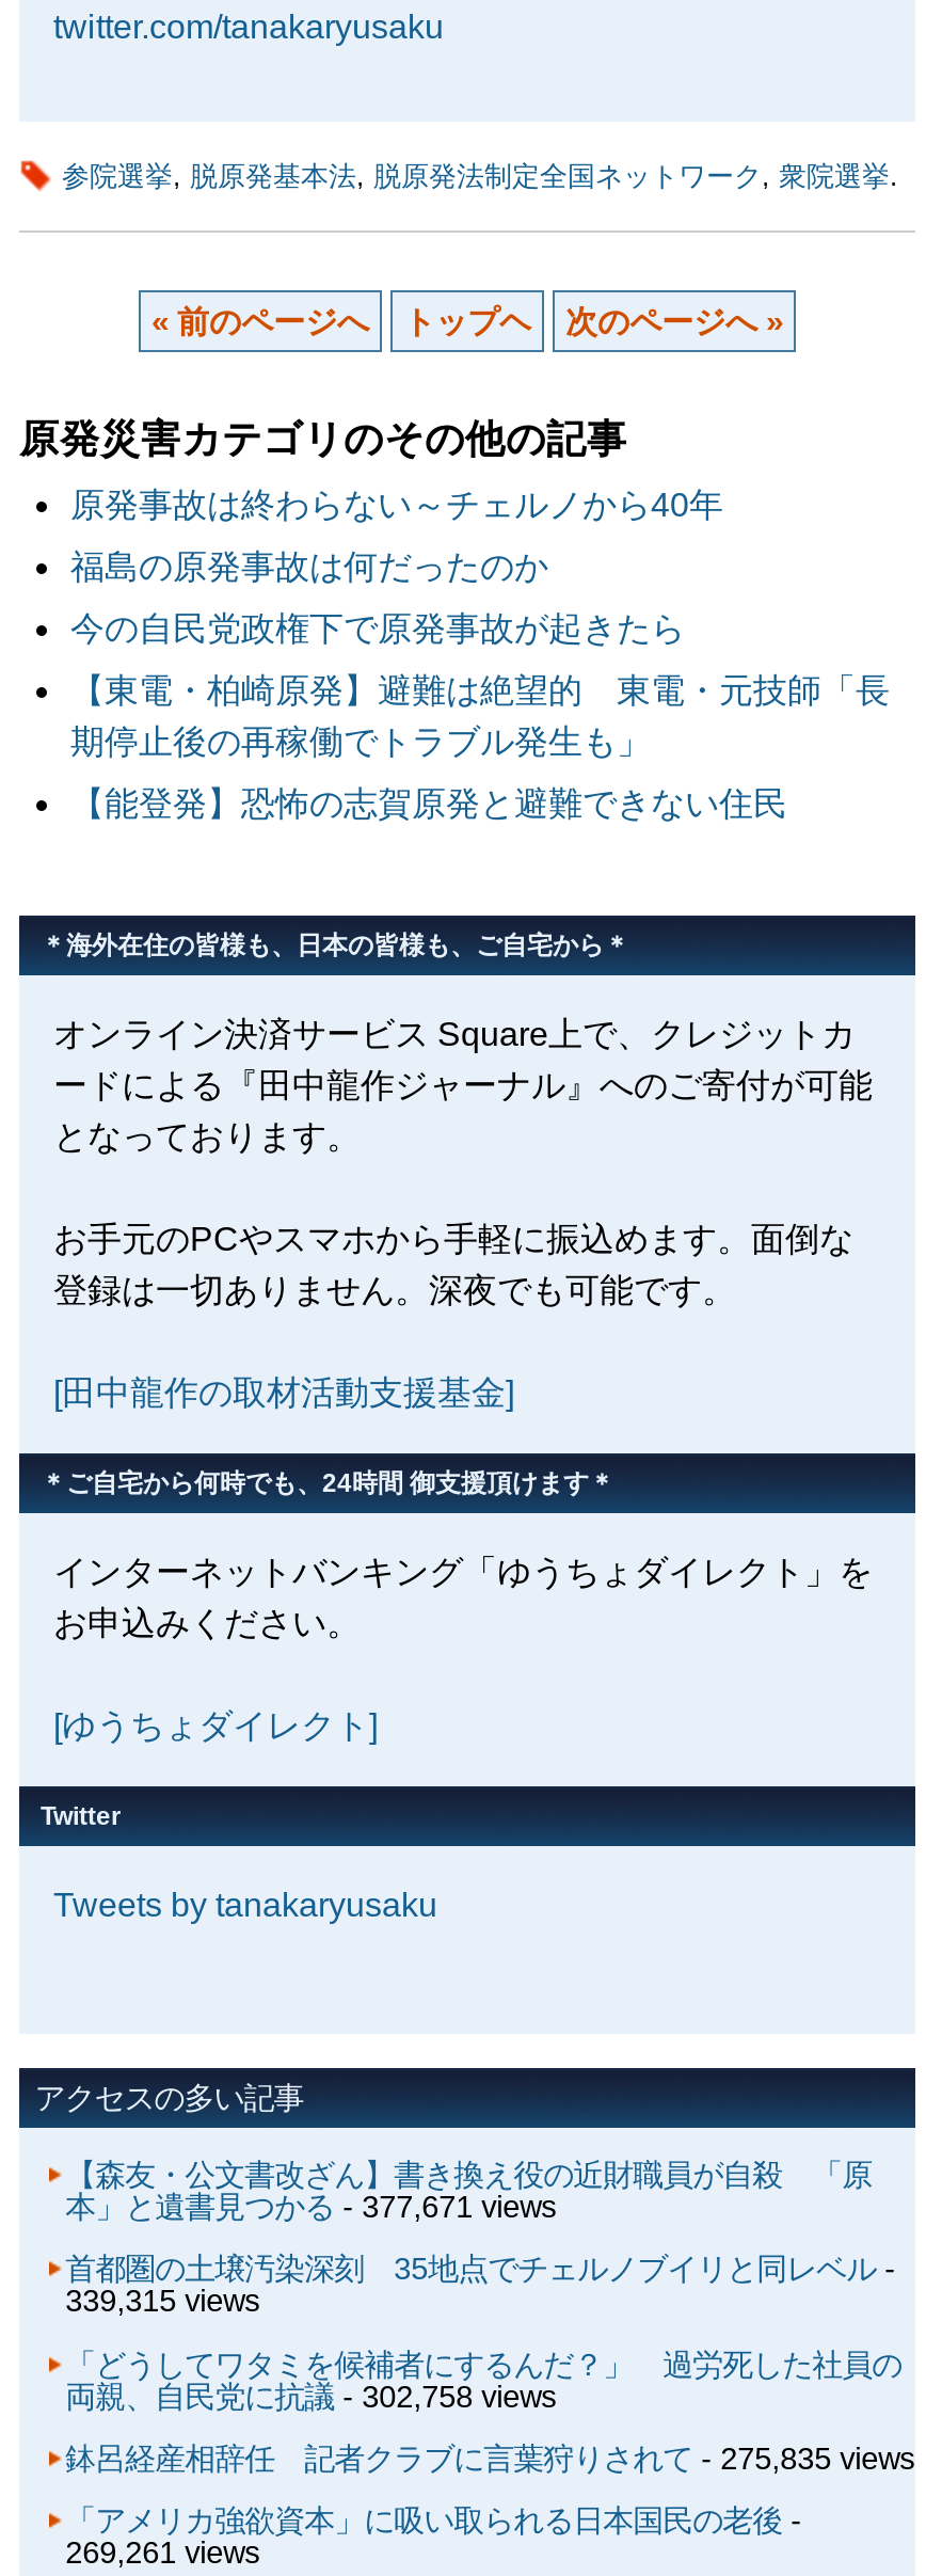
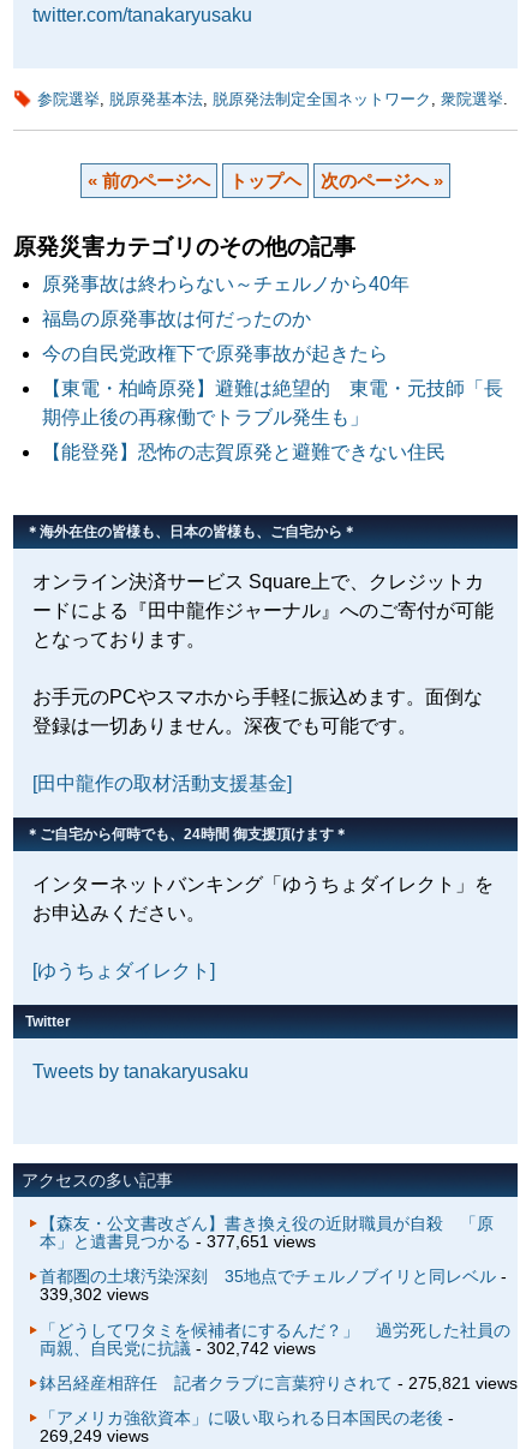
- 本」と遺書見つかる- 377,671 views
+ 本」と遺書見つかる- 377,651 views

- 339,315 views
+ 339,302 views

- 両親、自民党に抗議- 302,758 views
+ 両親、自民党に抗議- 302,742 views

- 鉢呂経産相辞任 記者クラブに言葉狩りされて- 275,835 views
+ 鉢呂経産相辞任 記者クラブに言葉狩りされて- 275,821 views

- 269,261 views
+ 269,249 views
